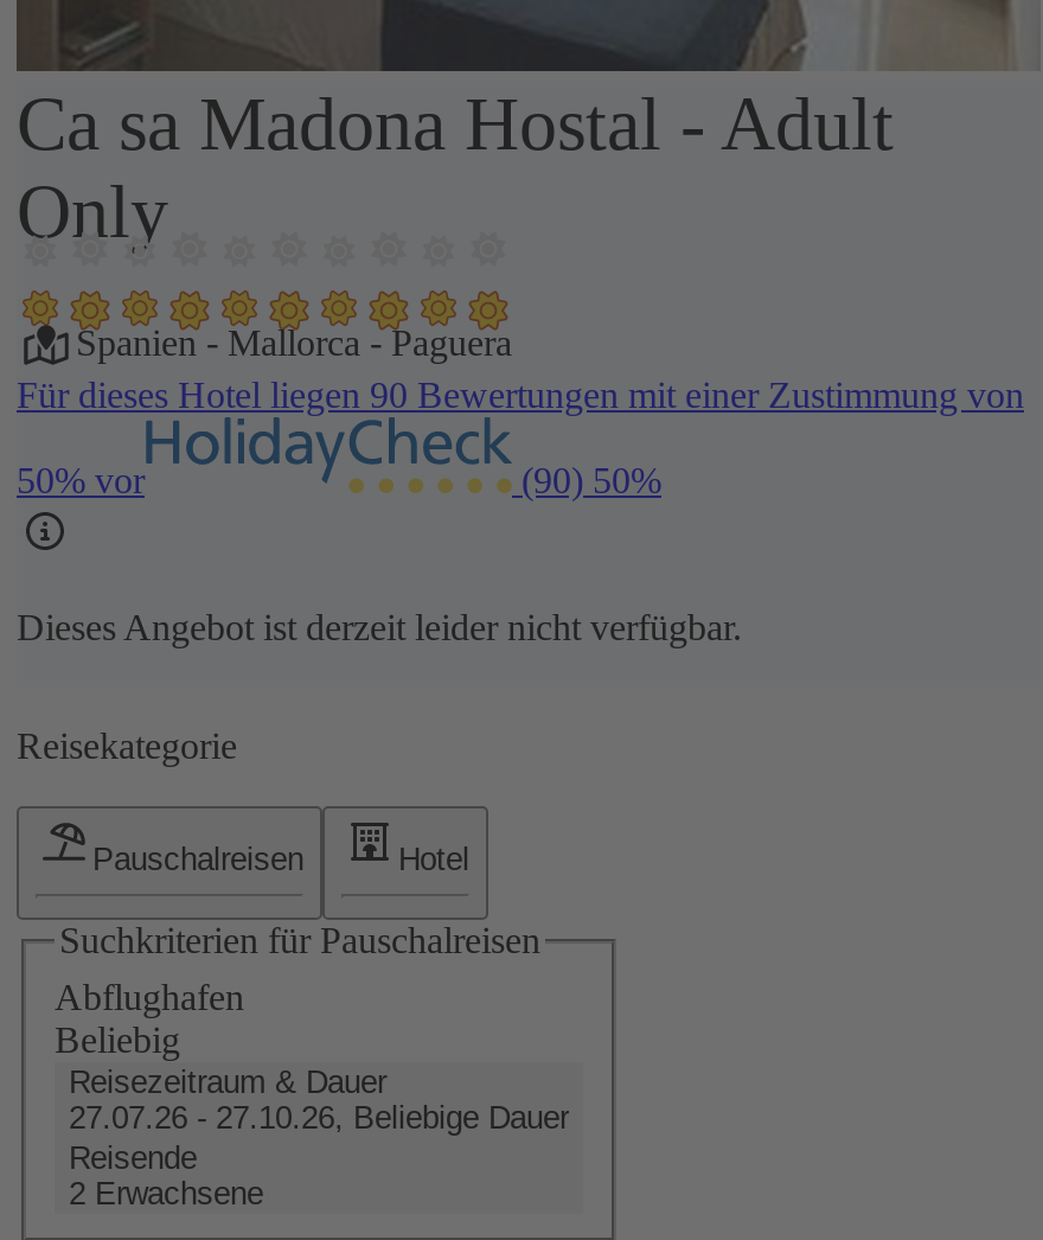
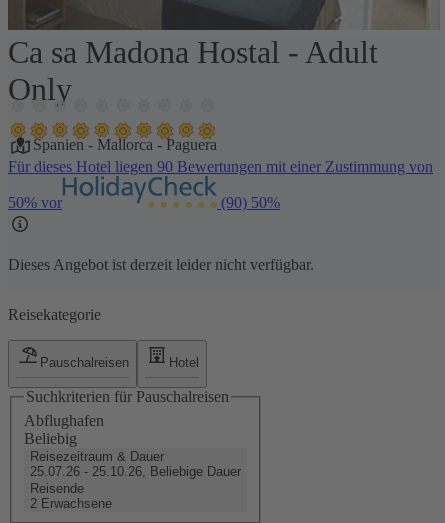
- 27.07.26 - 27.10.26, Beliebige Dauer
+ 25.07.26 - 25.10.26, Beliebige Dauer
